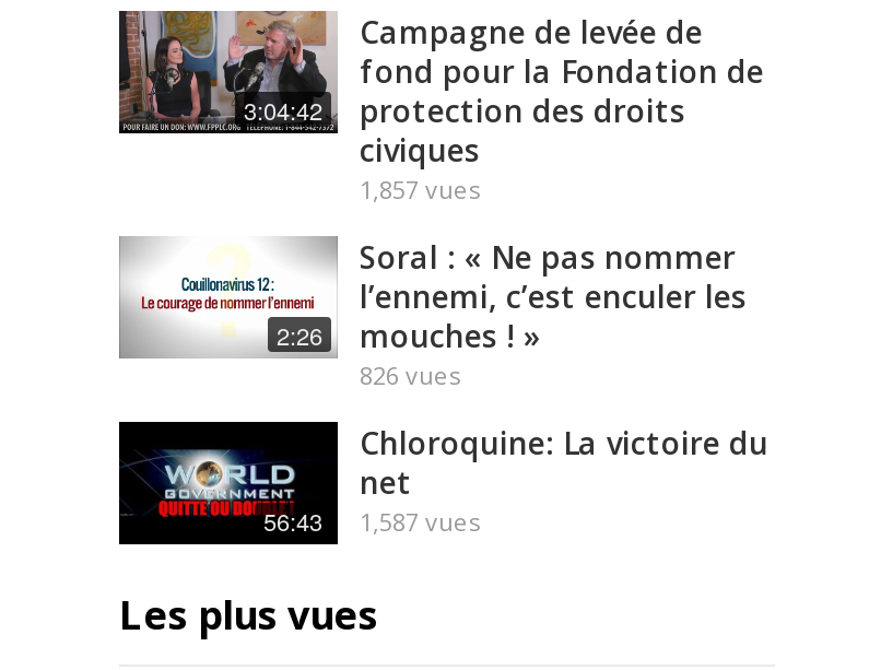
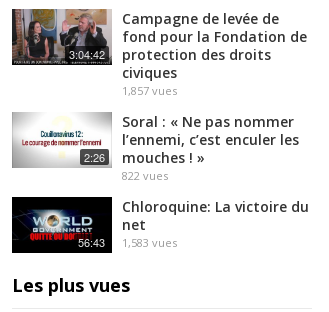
- 826 vues
+ 822 vues

- 56:43 1,587 vues
+ 56:43 1,583 vues
